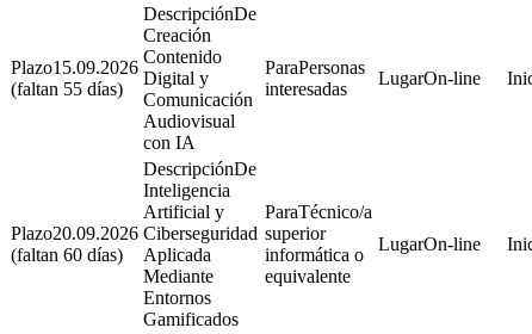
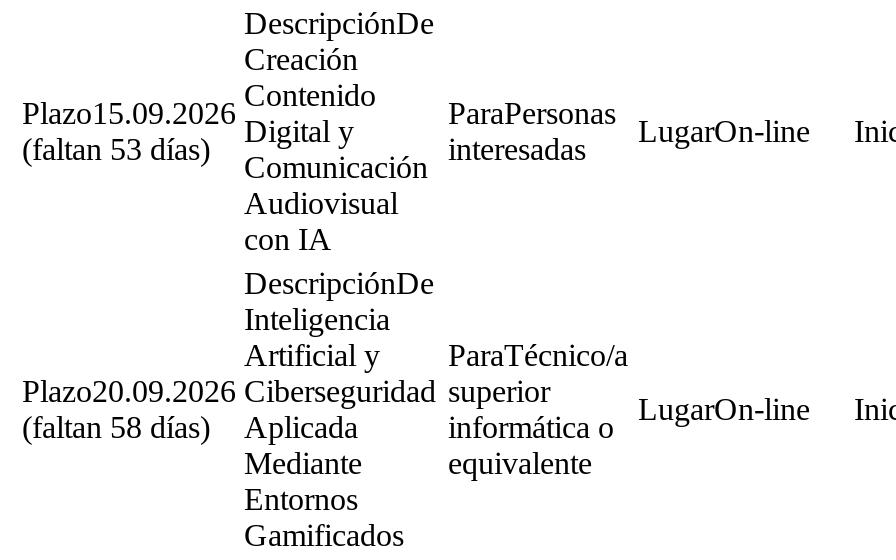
- (faltan 55 días)
+ (faltan 53 días)

- (faltan 60 días) Aplicada
+ (faltan 58 días) Aplicada
